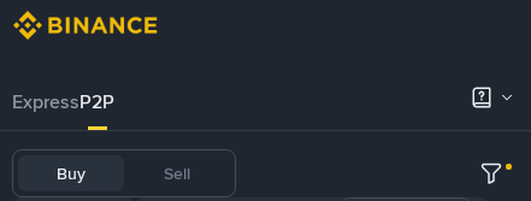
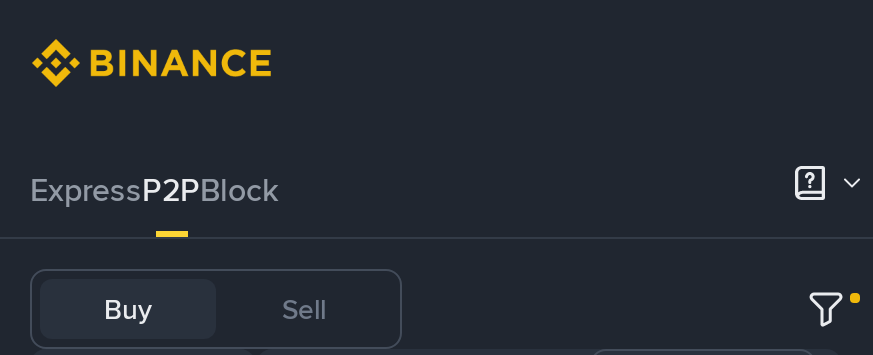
- ExpressP2P
+ ExpressP2PBlock
